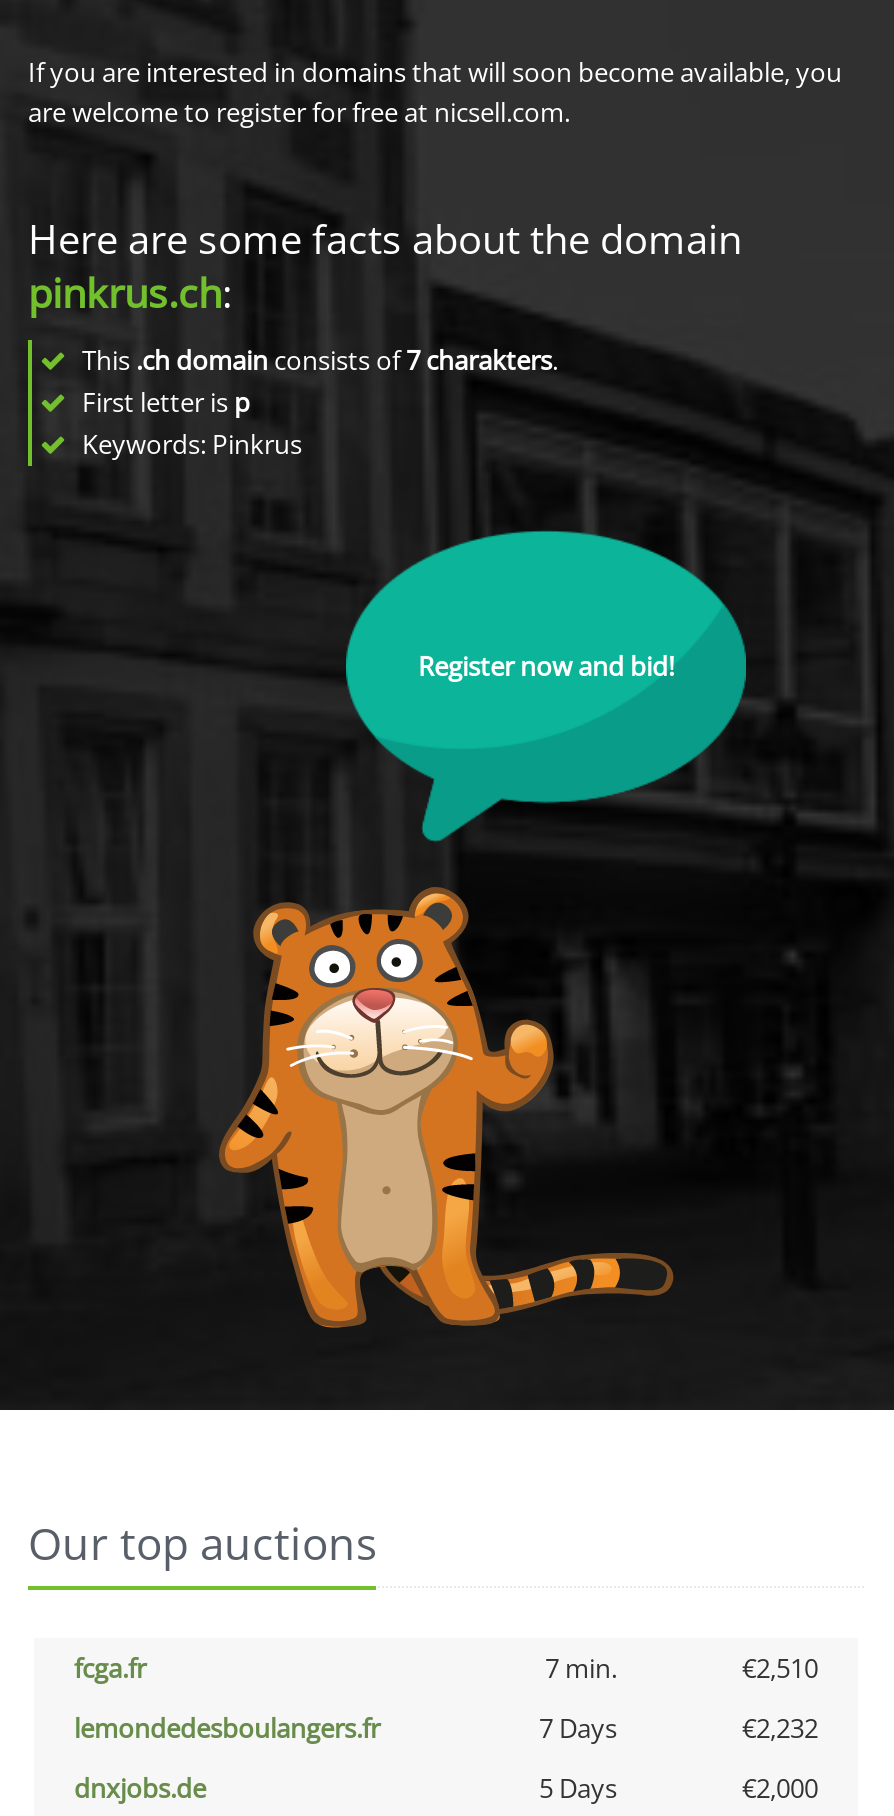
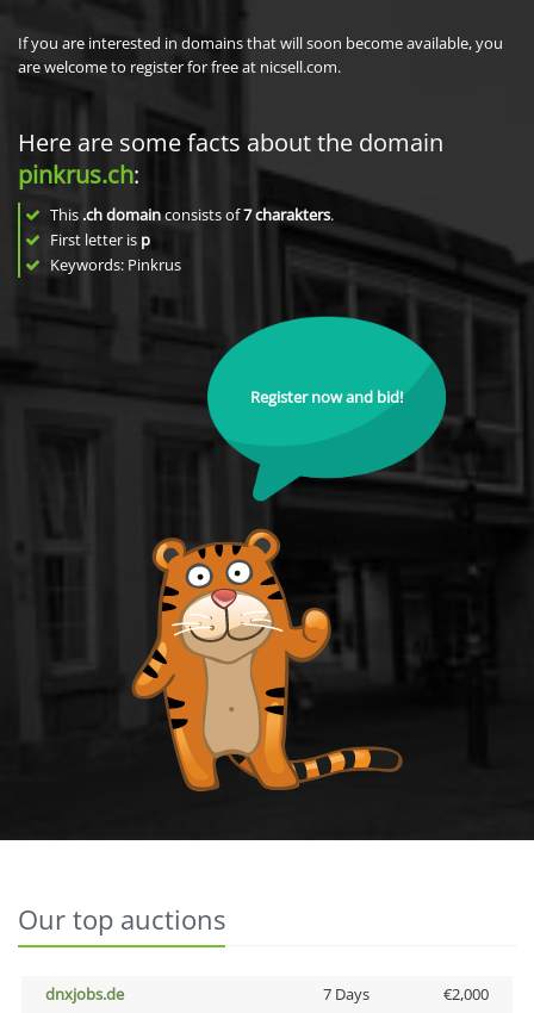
- fcga.fr
- 7 min.
- €2,510
- lemondedesboulangers.fr
- 7 Days
- €2,232

- 5 Days
+ 7 Days
